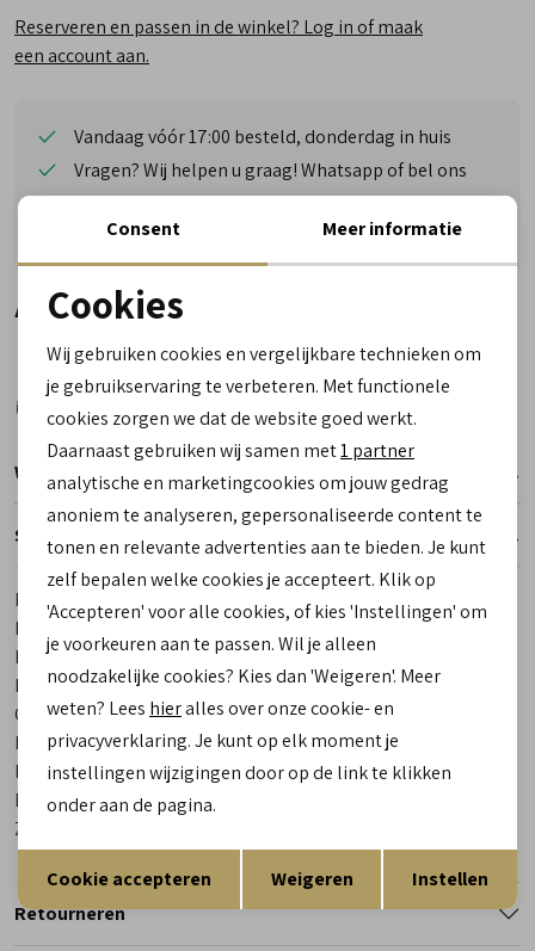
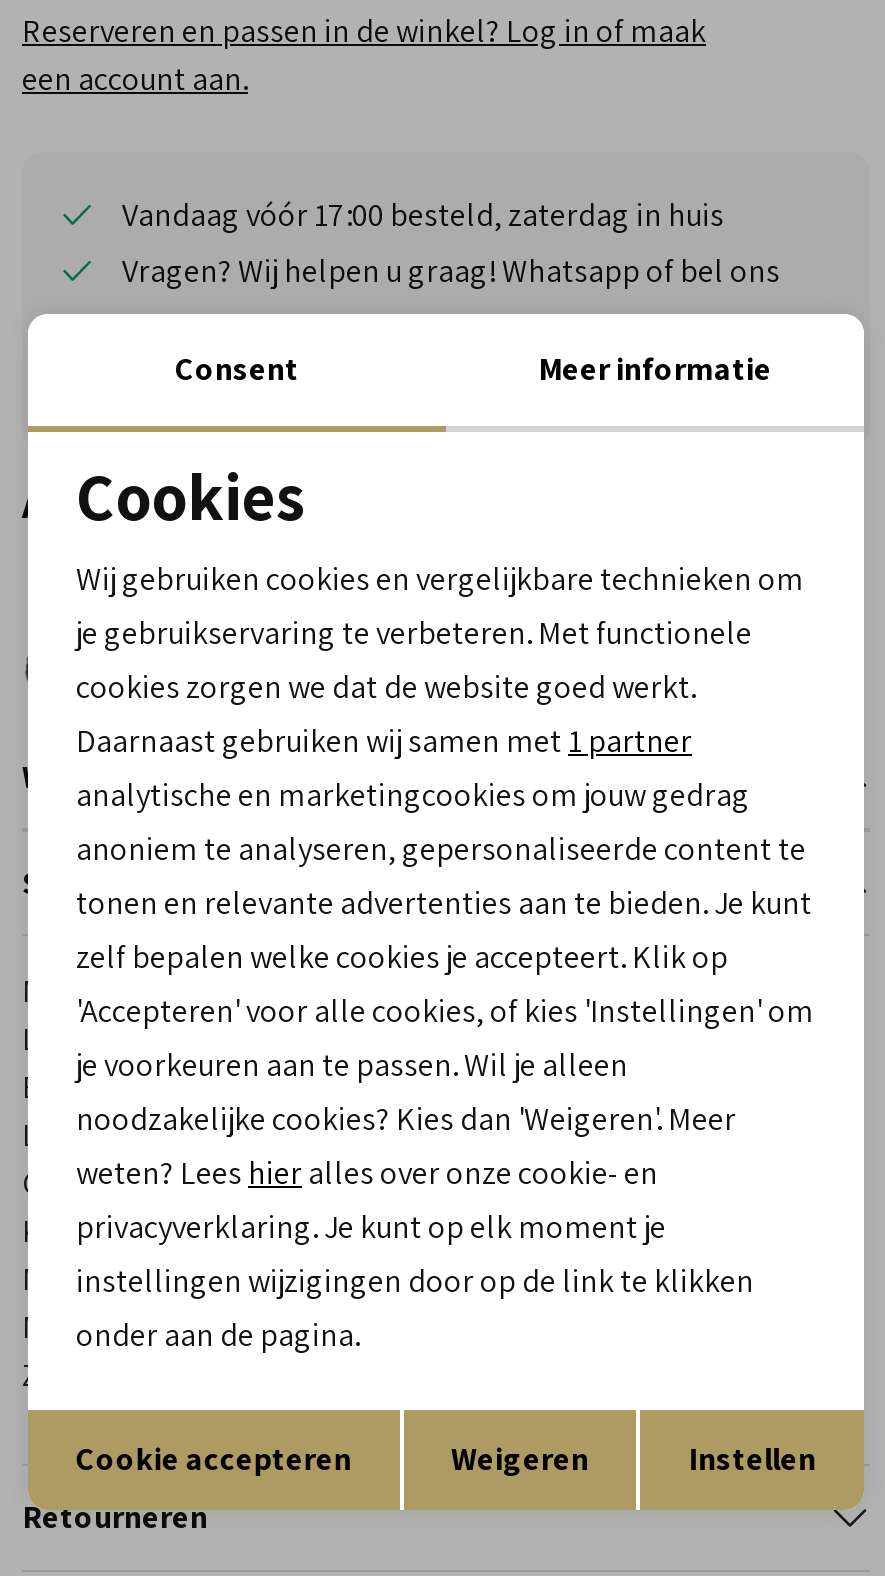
- Vandaag vóór 17:00 besteld, donderdag in huis
+ Vandaag vóór 17:00 besteld, zaterdag in huis
